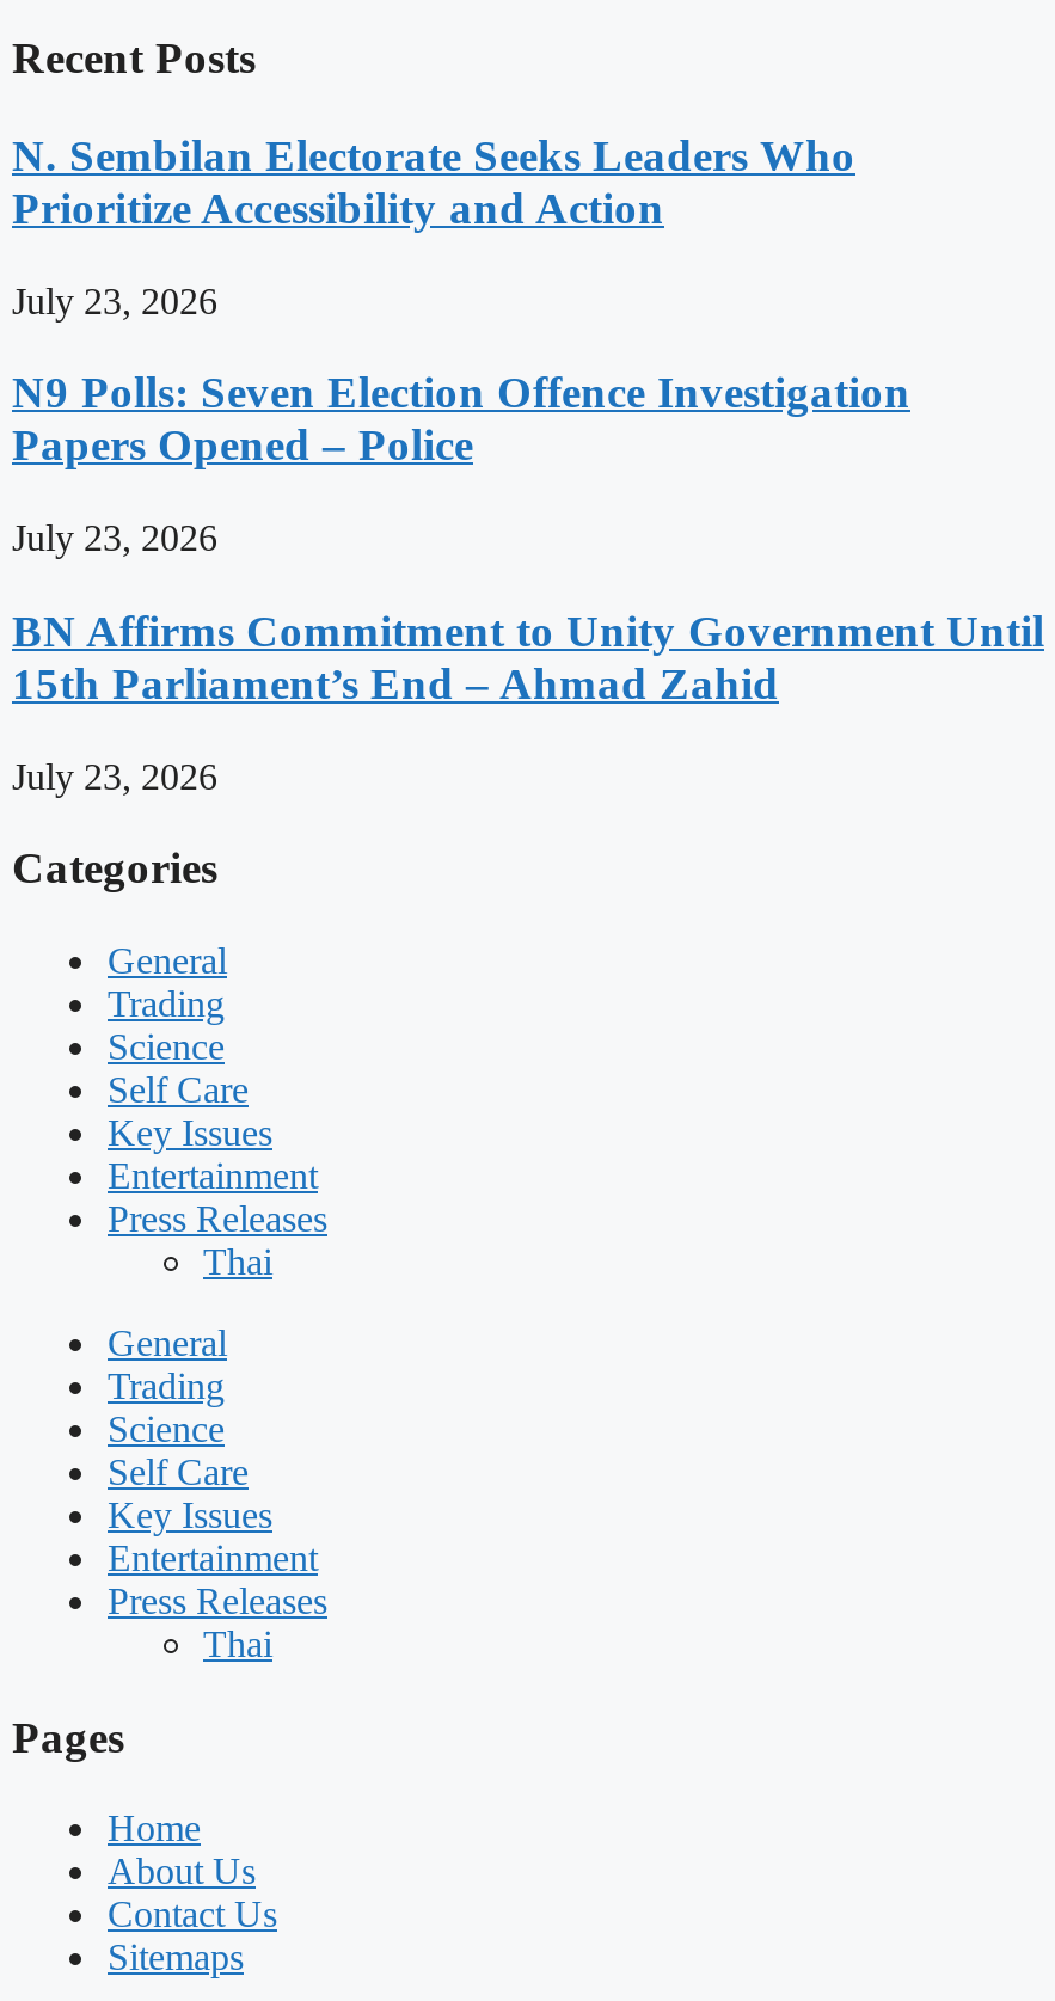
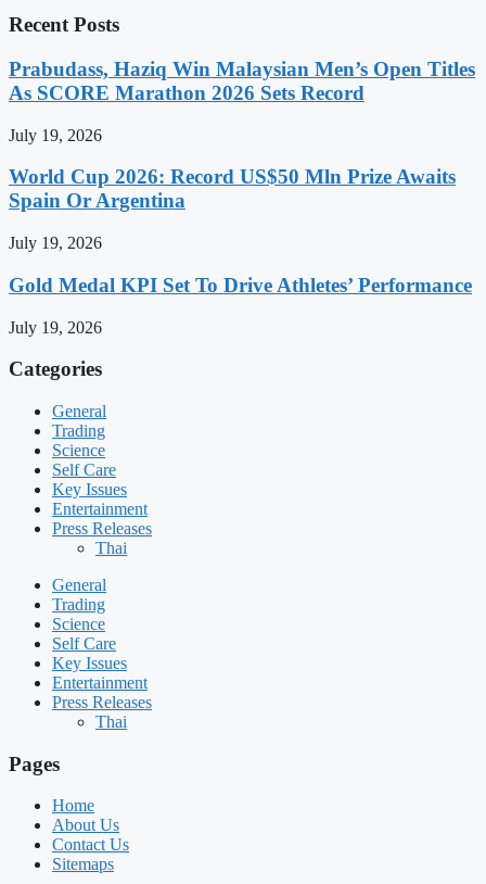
- N. Sembilan Electorate Seeks Leaders Who
- Prioritize Accessibility and Action
+ Prabudass, Haziq Win Malaysian Men’s Open Titles
+ As SCORE Marathon 2026 Sets Record

- July 23, 2026
+ July 19, 2026

- N9 Polls: Seven Election Offence Investigation
- Papers Opened – Police
+ World Cup 2026: Record US$50 Mln Prize Awaits
+ Spain Or Argentina

- July 23, 2026
+ July 19, 2026

- BN Affirms Commitment to Unity Government Until
- 15th Parliament’s End – Ahmad Zahid
+ Gold Medal KPI Set To Drive Athletes’ Performance

- July 23, 2026
+ July 19, 2026
